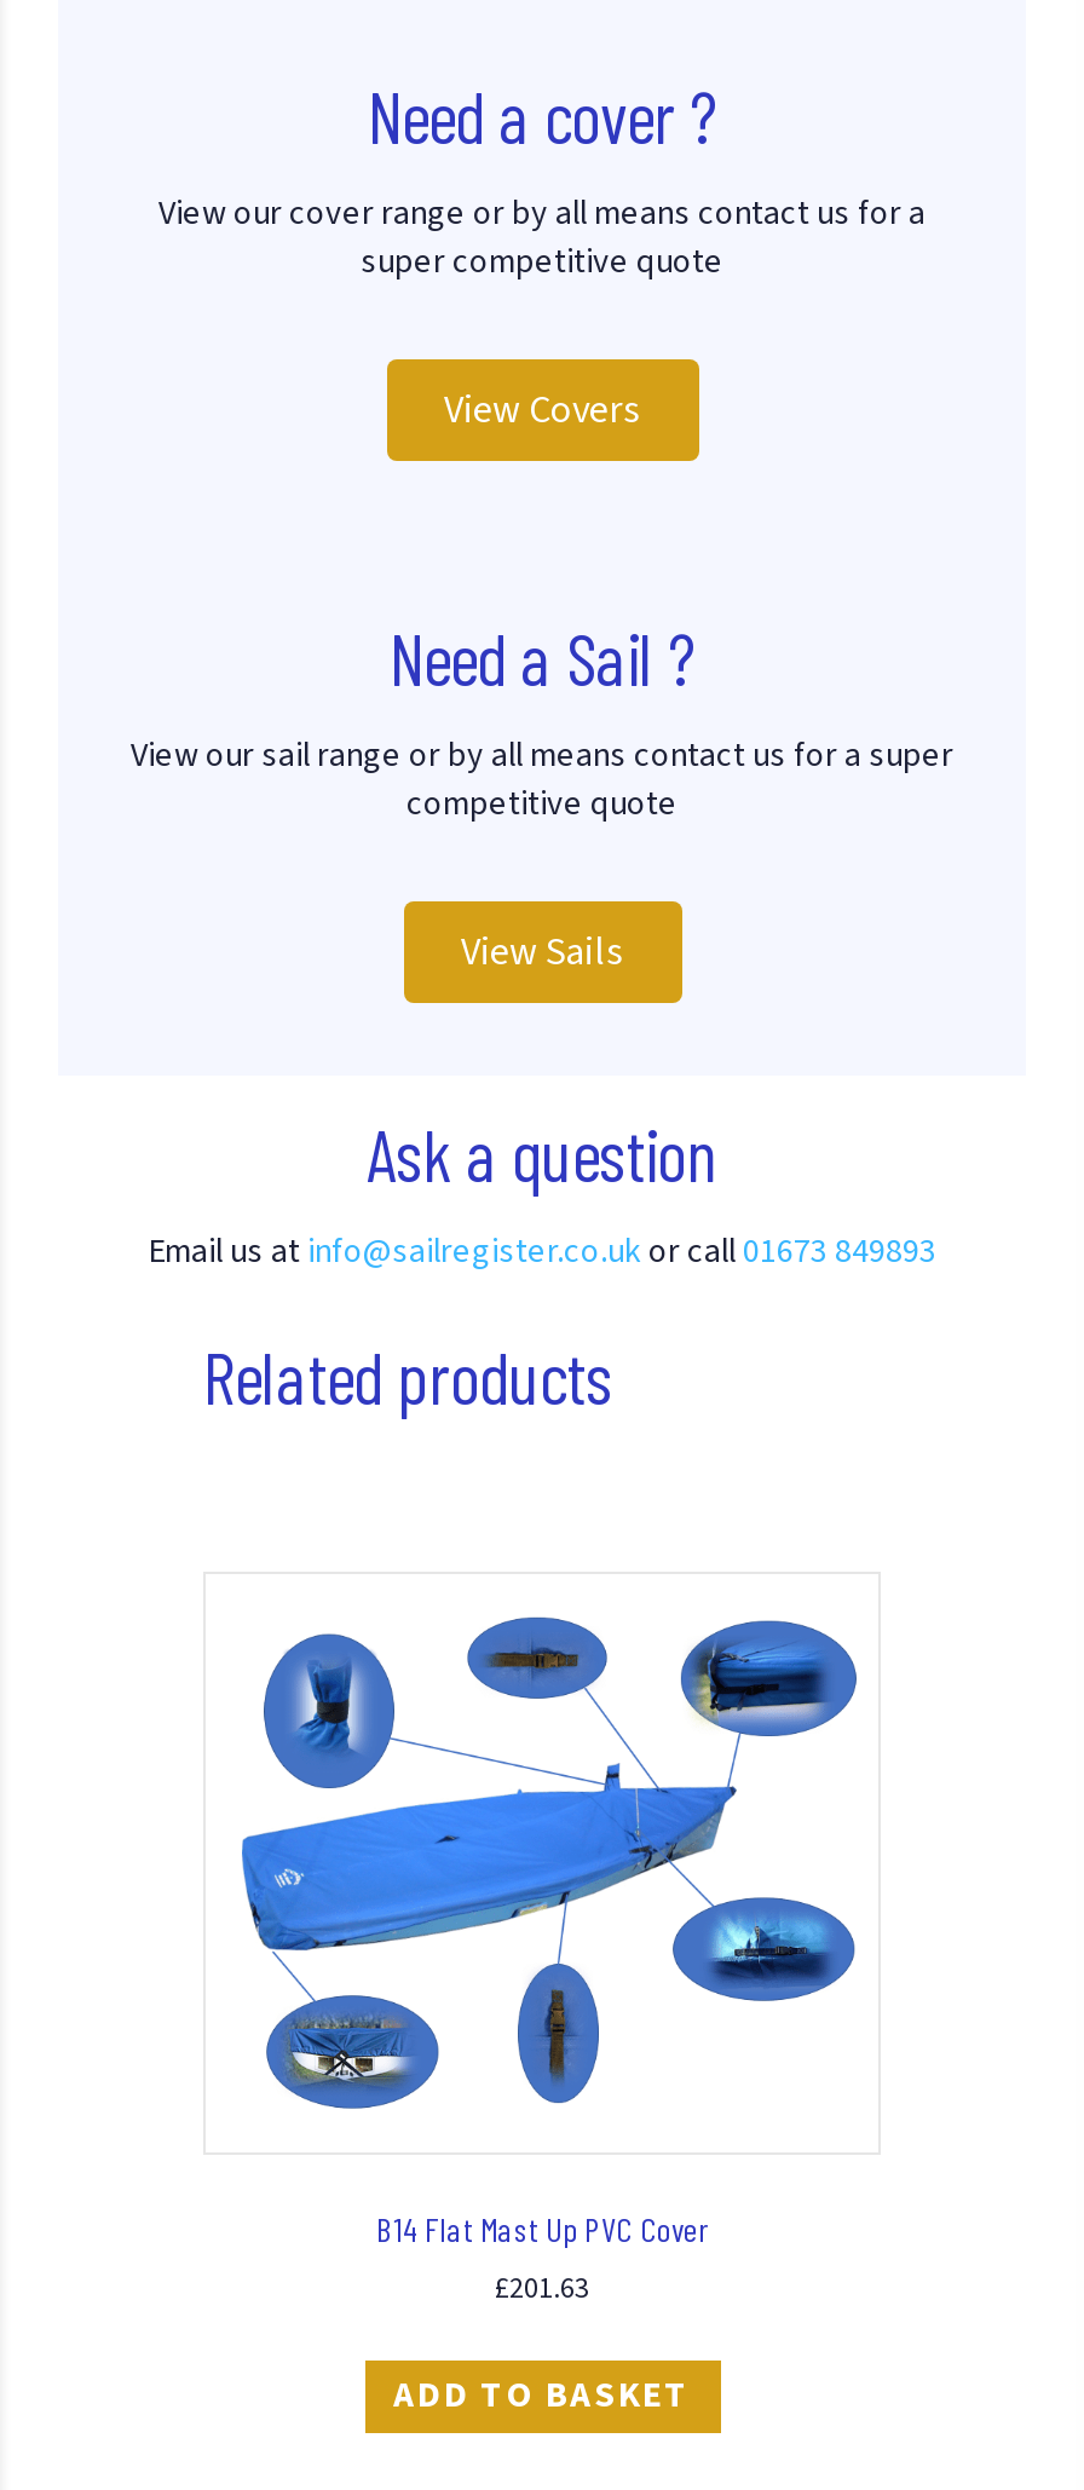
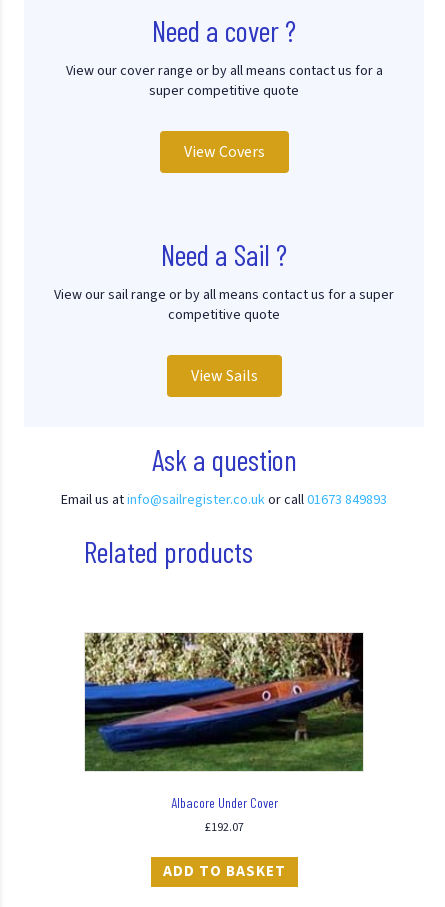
- [image]
- B14 Flat Mast Up PVC Cover
+ [image]
+ Albacore Under Cover

- £201.63
+ £192.07
